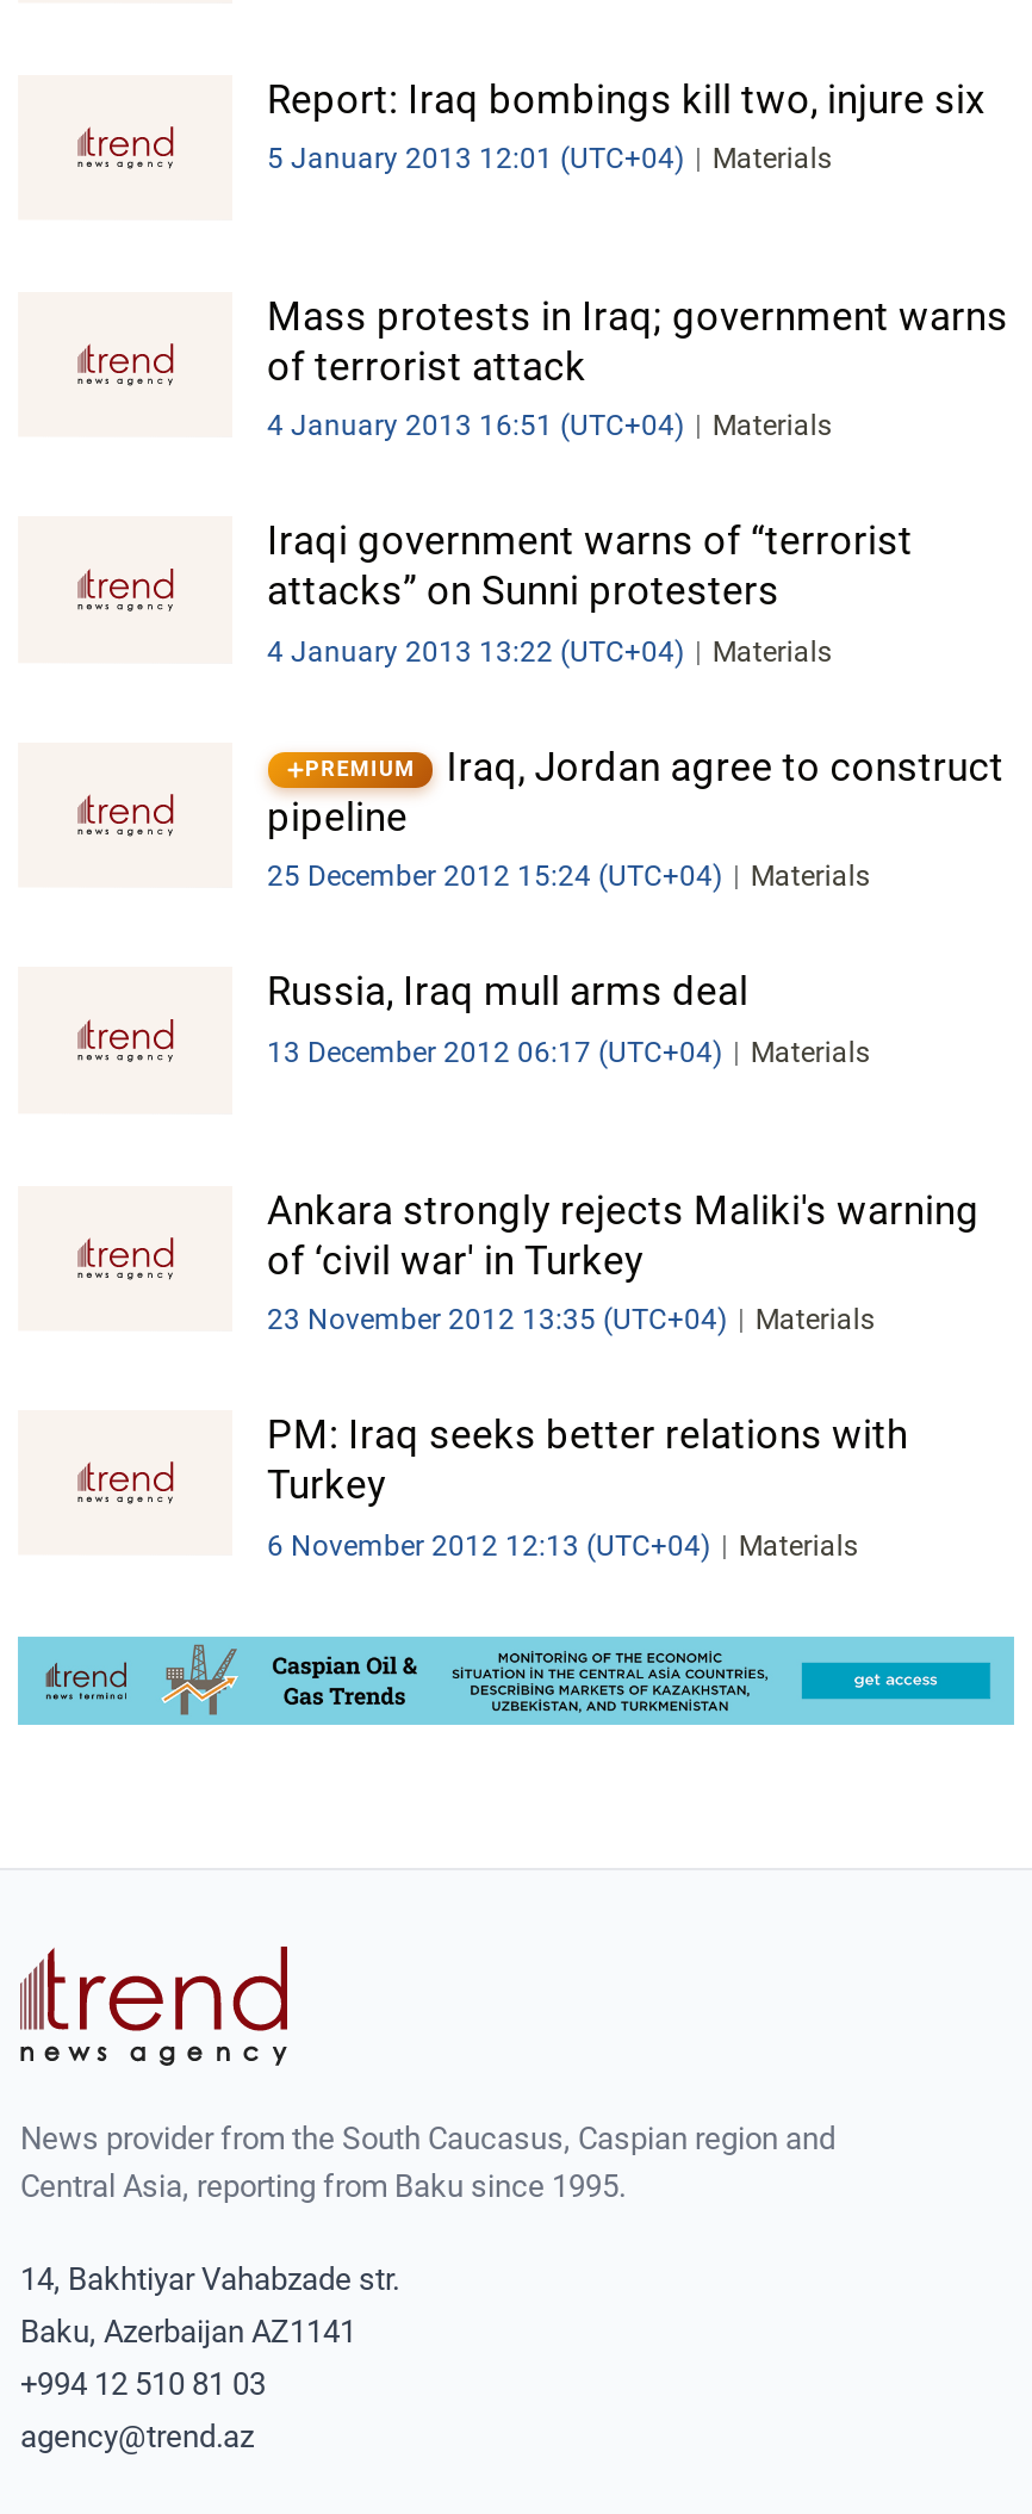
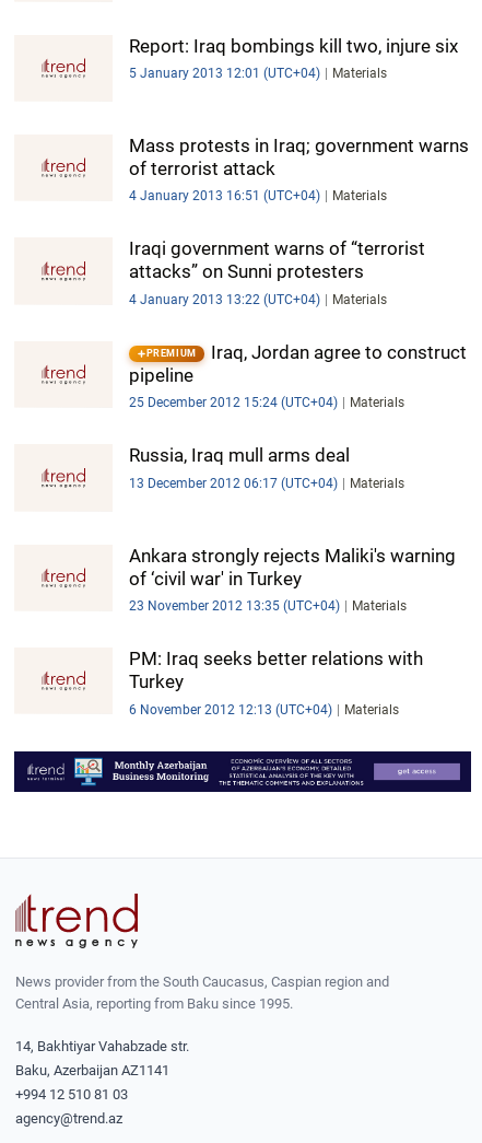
- [image]
+ [image]
